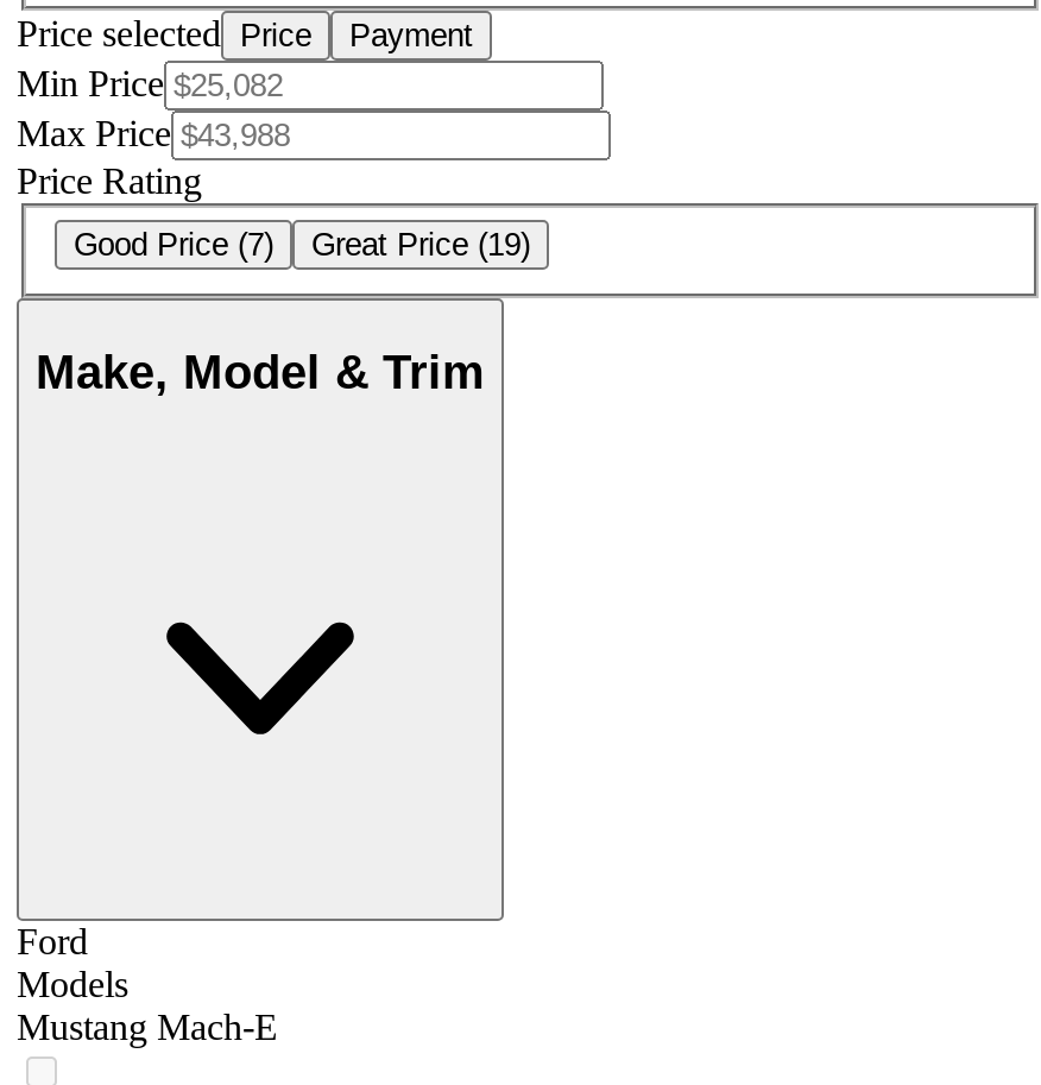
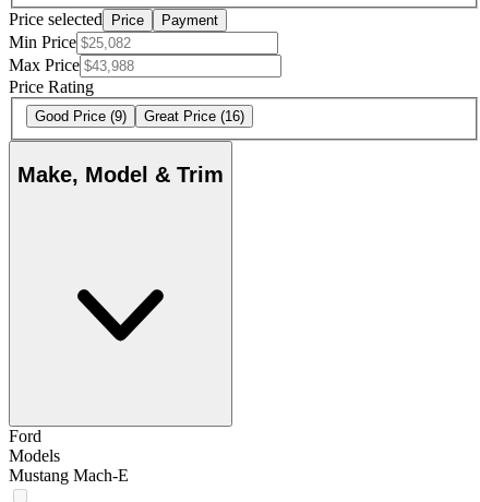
- Good Price (7)
+ Good Price (9)

- Great Price (19)
+ Great Price (16)
